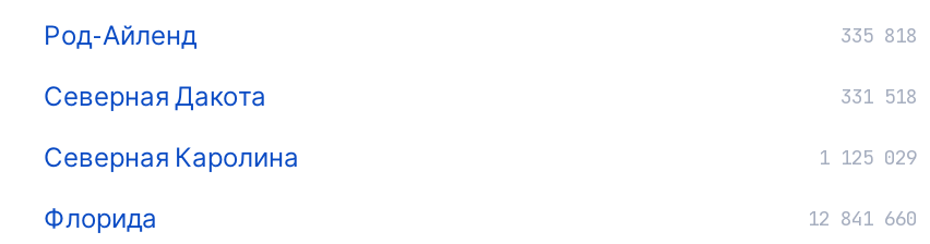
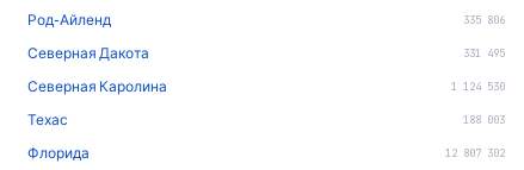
- 335 818
+ 335 806

- 331 518
+ 331 495

- 1 125 029
+ 1 124 530
+ Техас
+ 188 003

- 12 841 660
+ 12 807 302
